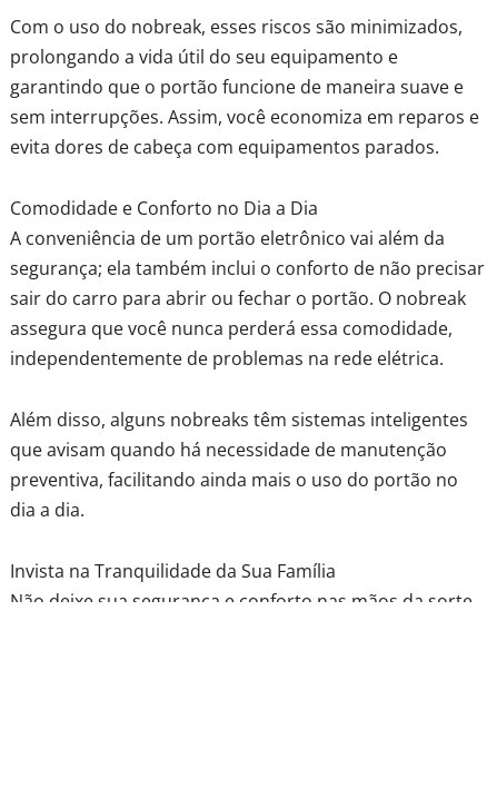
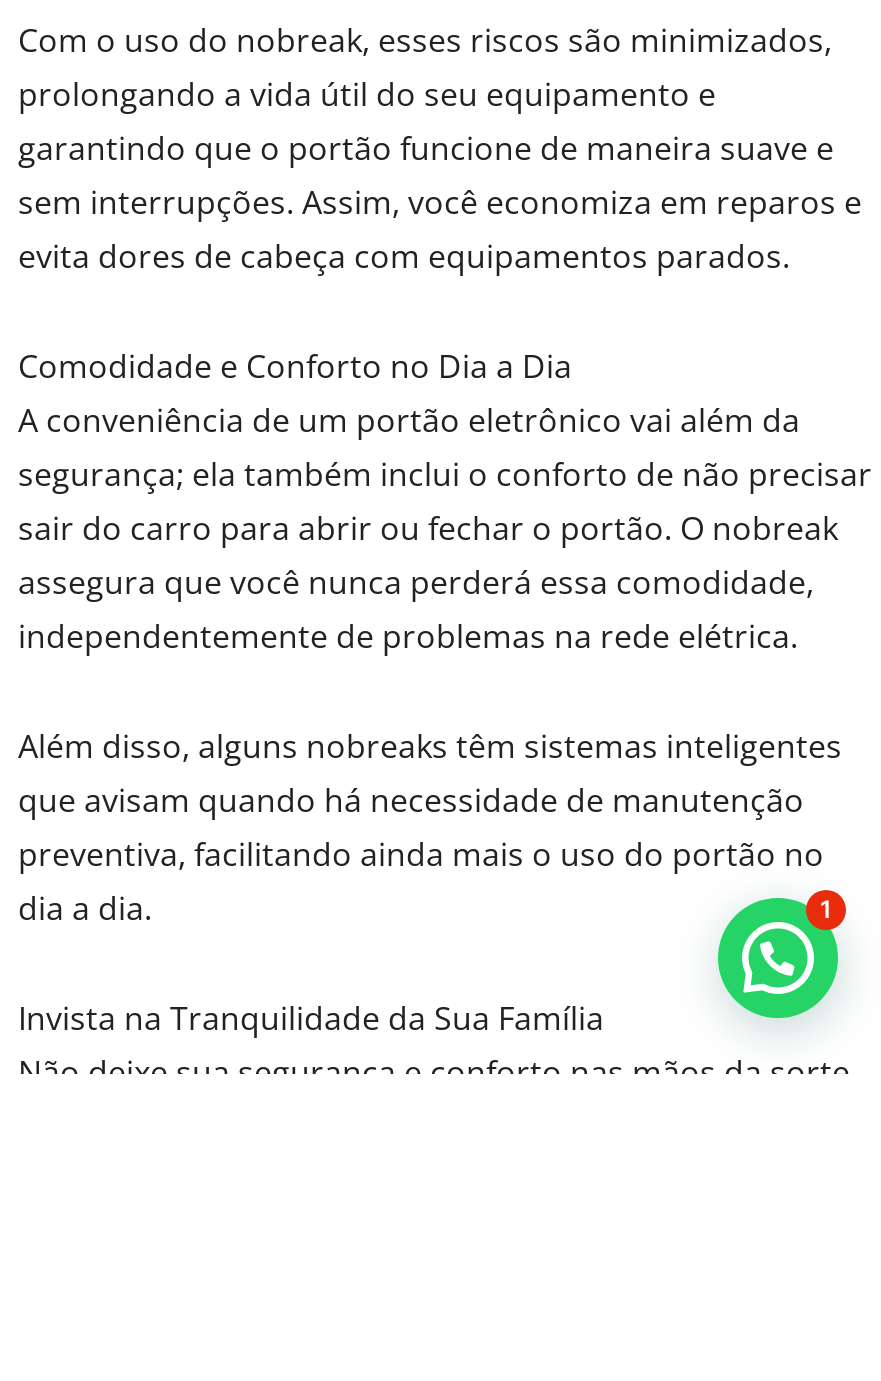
+ [image]
+ 1
